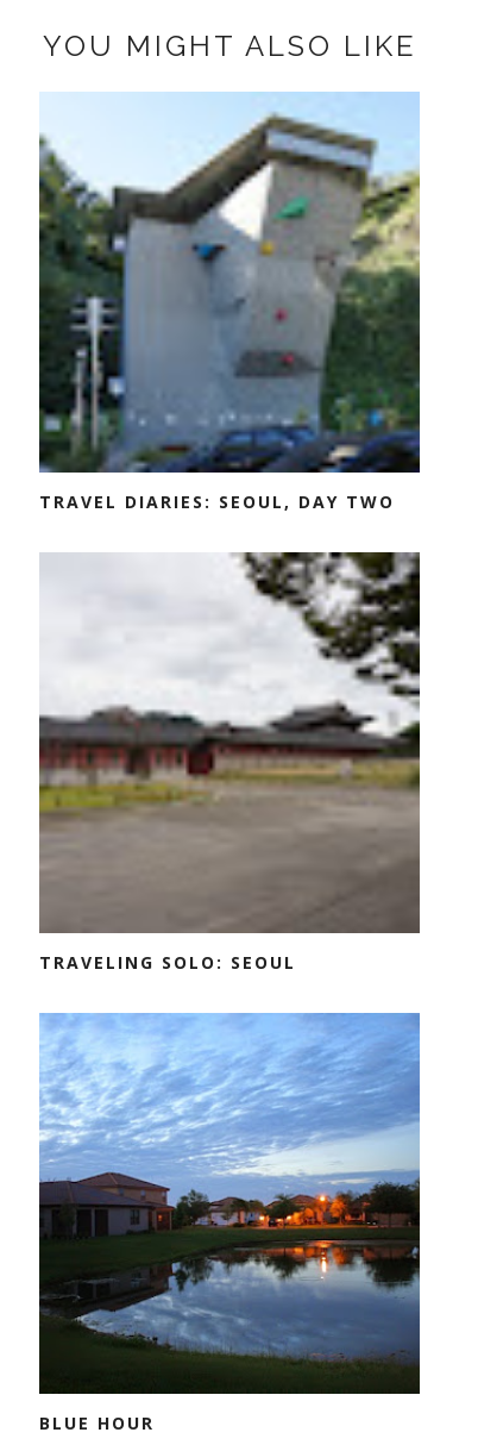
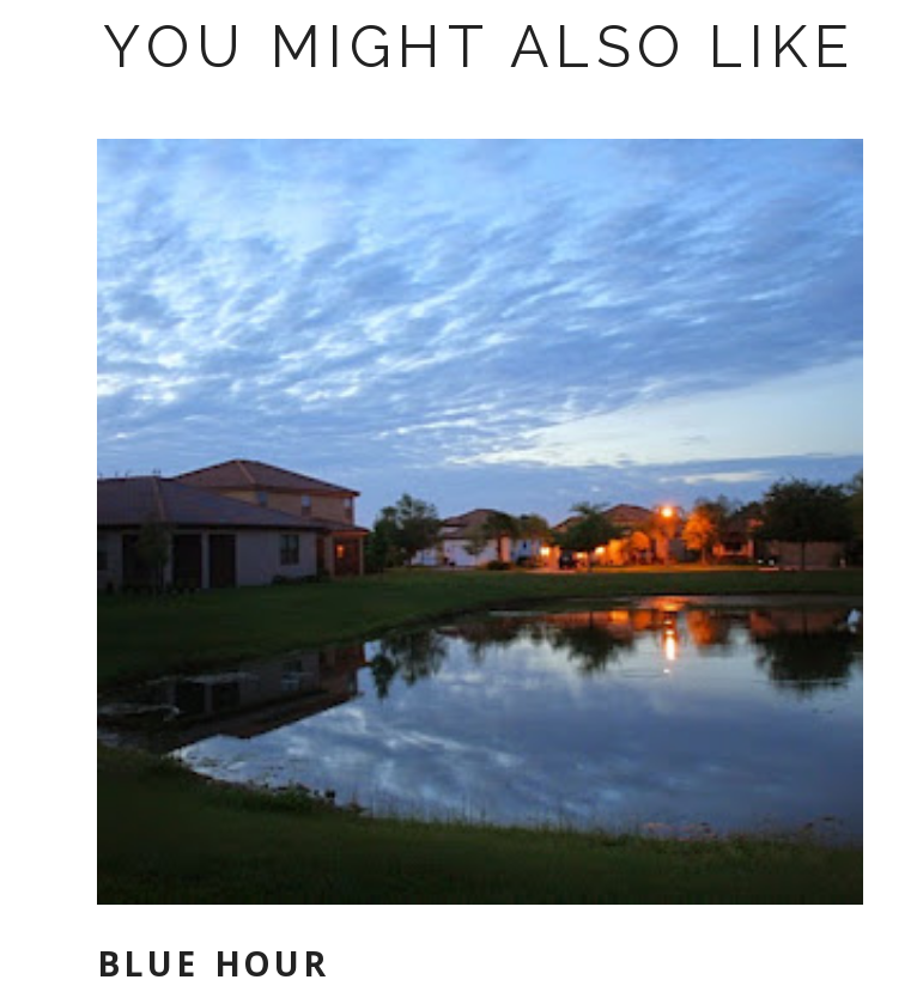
- [image]
- TRAVEL DIARIES: SEOUL, DAY TWO

- [image]
- TRAVELING SOLO: SEOUL
